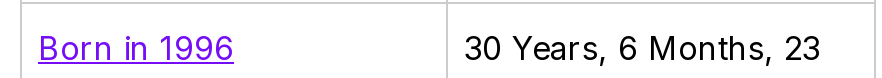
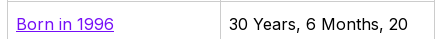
- 30 Years, 6 Months, 23
+ 30 Years, 6 Months, 20
